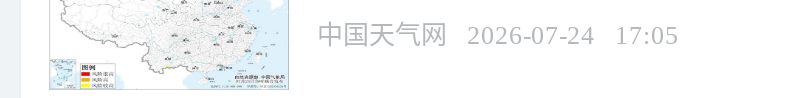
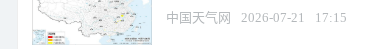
- 2026-07-24
- 17:05
+ 2026-07-21
+ 17:15
